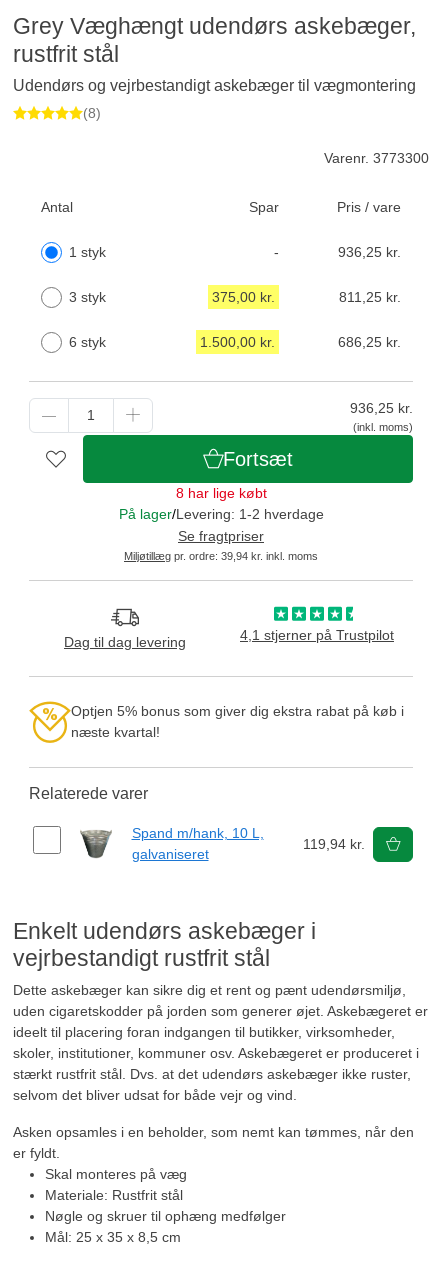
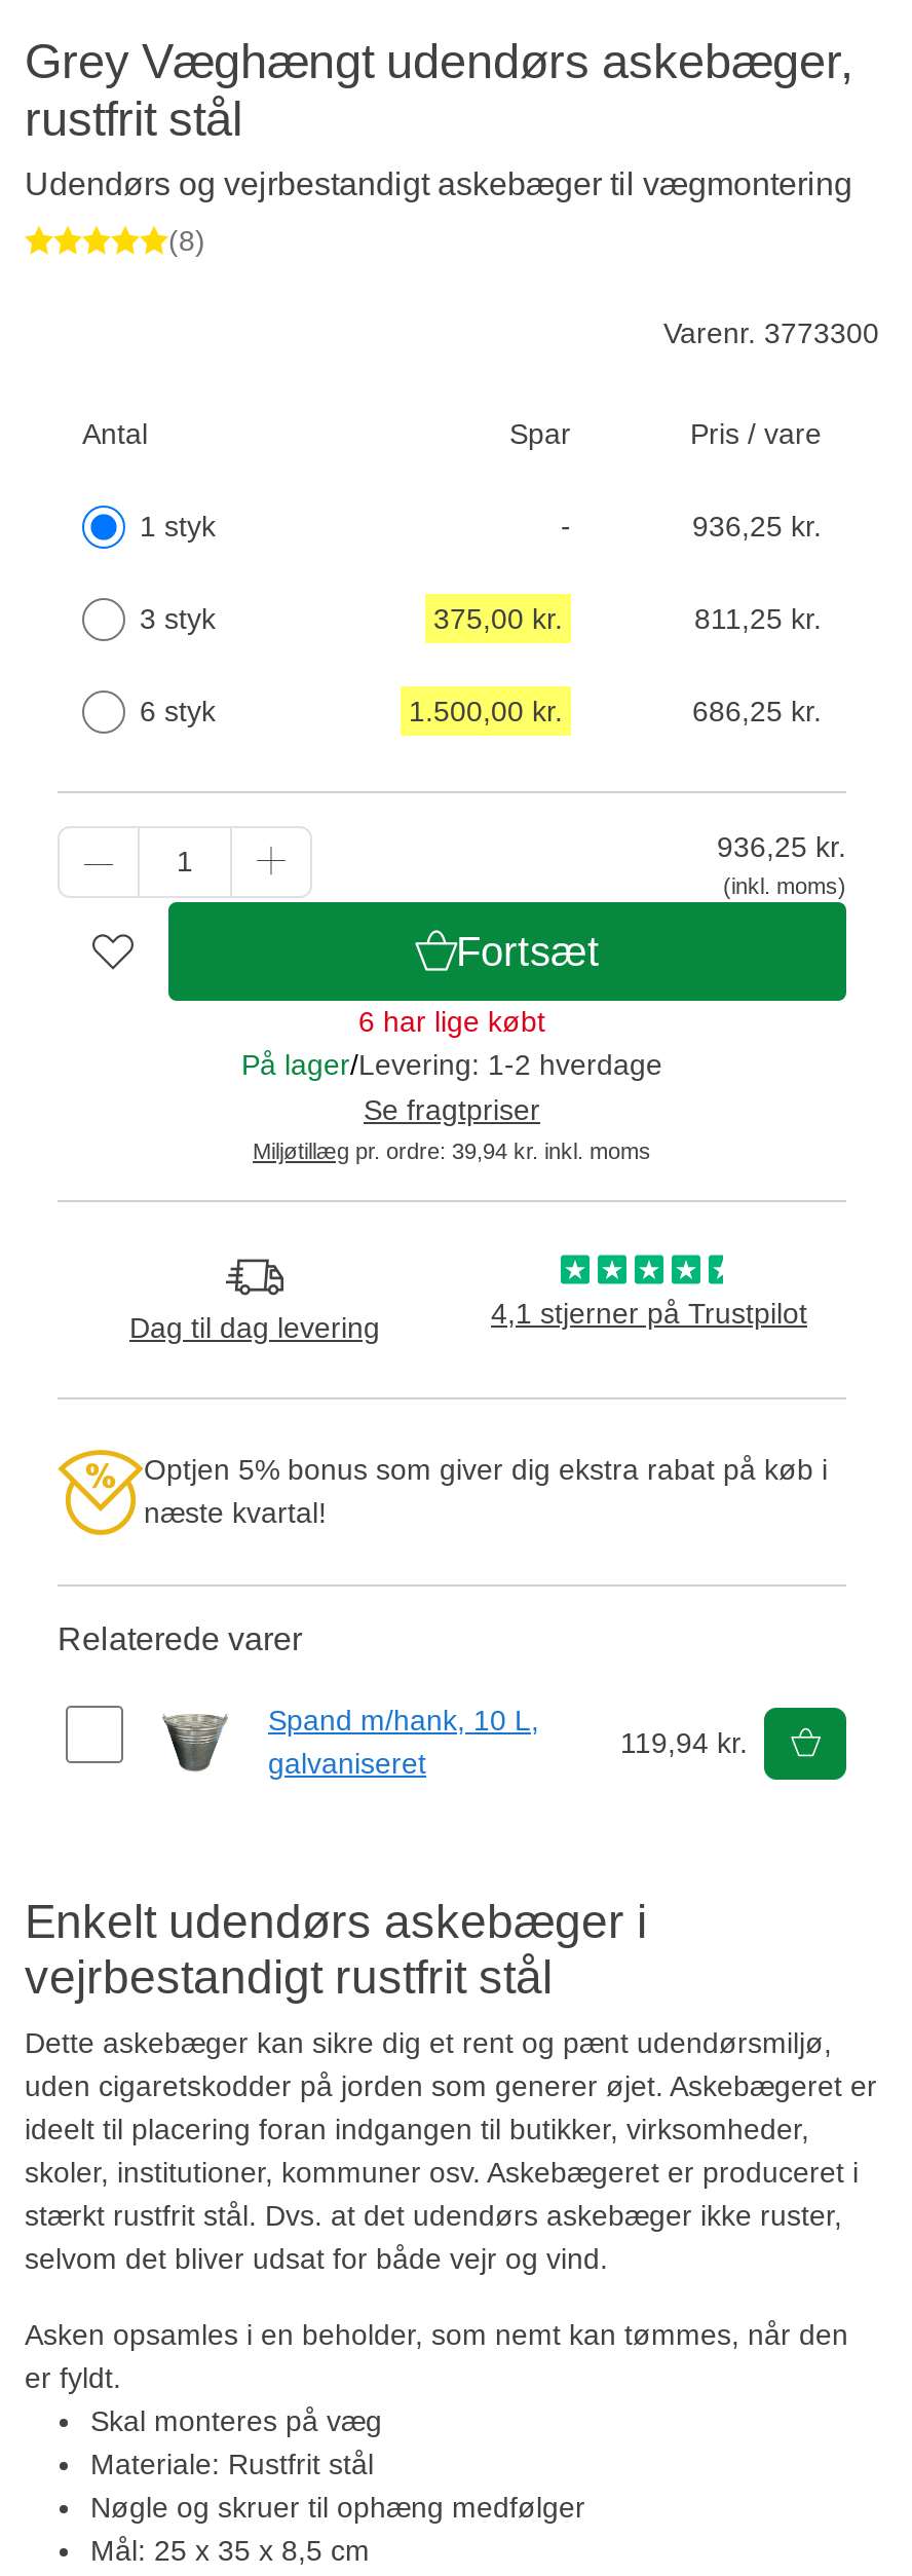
- 8 har lige købt
+ 6 har lige købt
